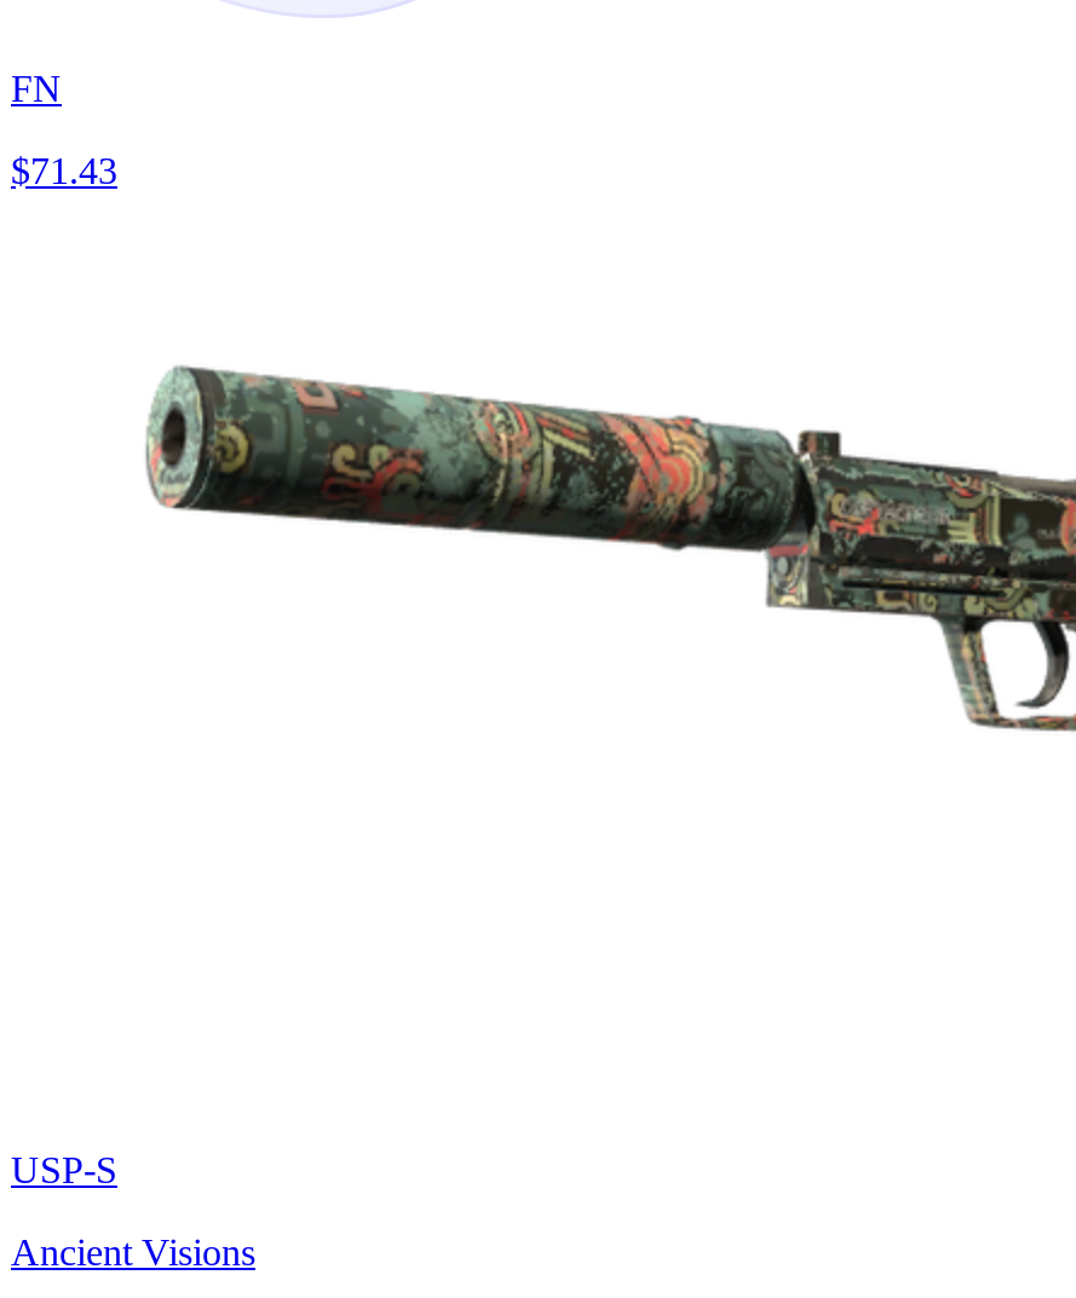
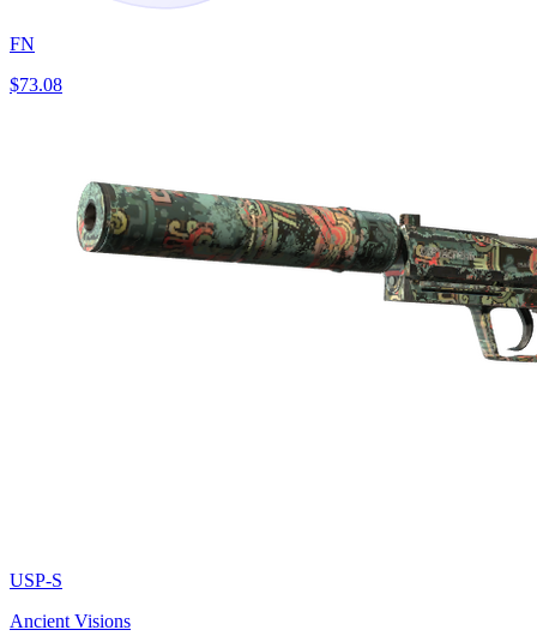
- $71.43
+ $73.08
